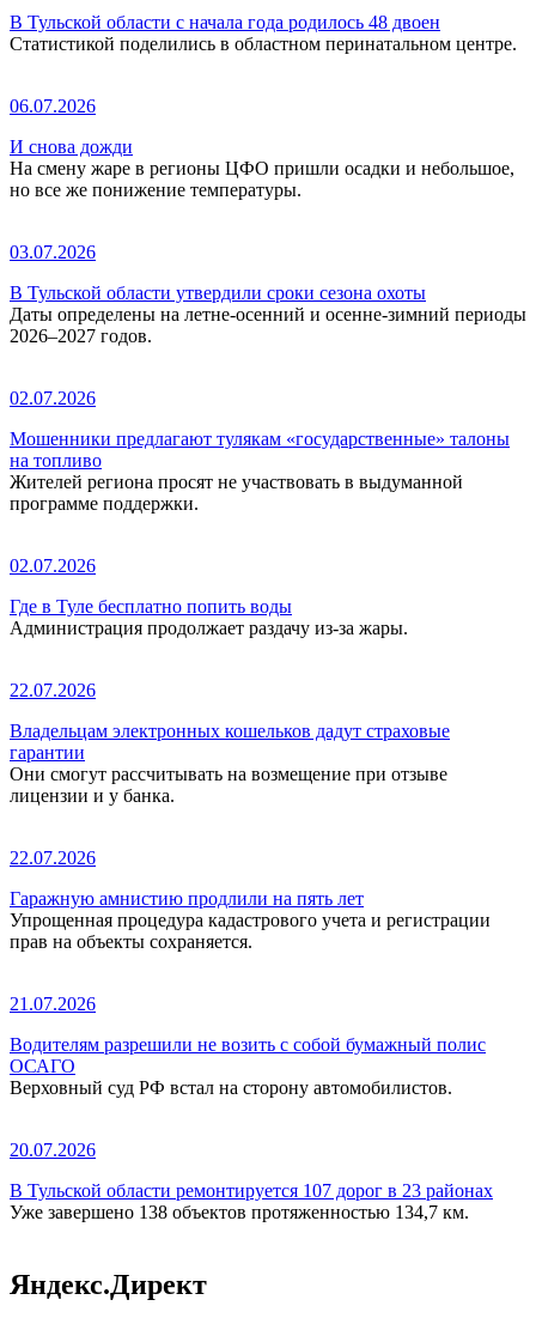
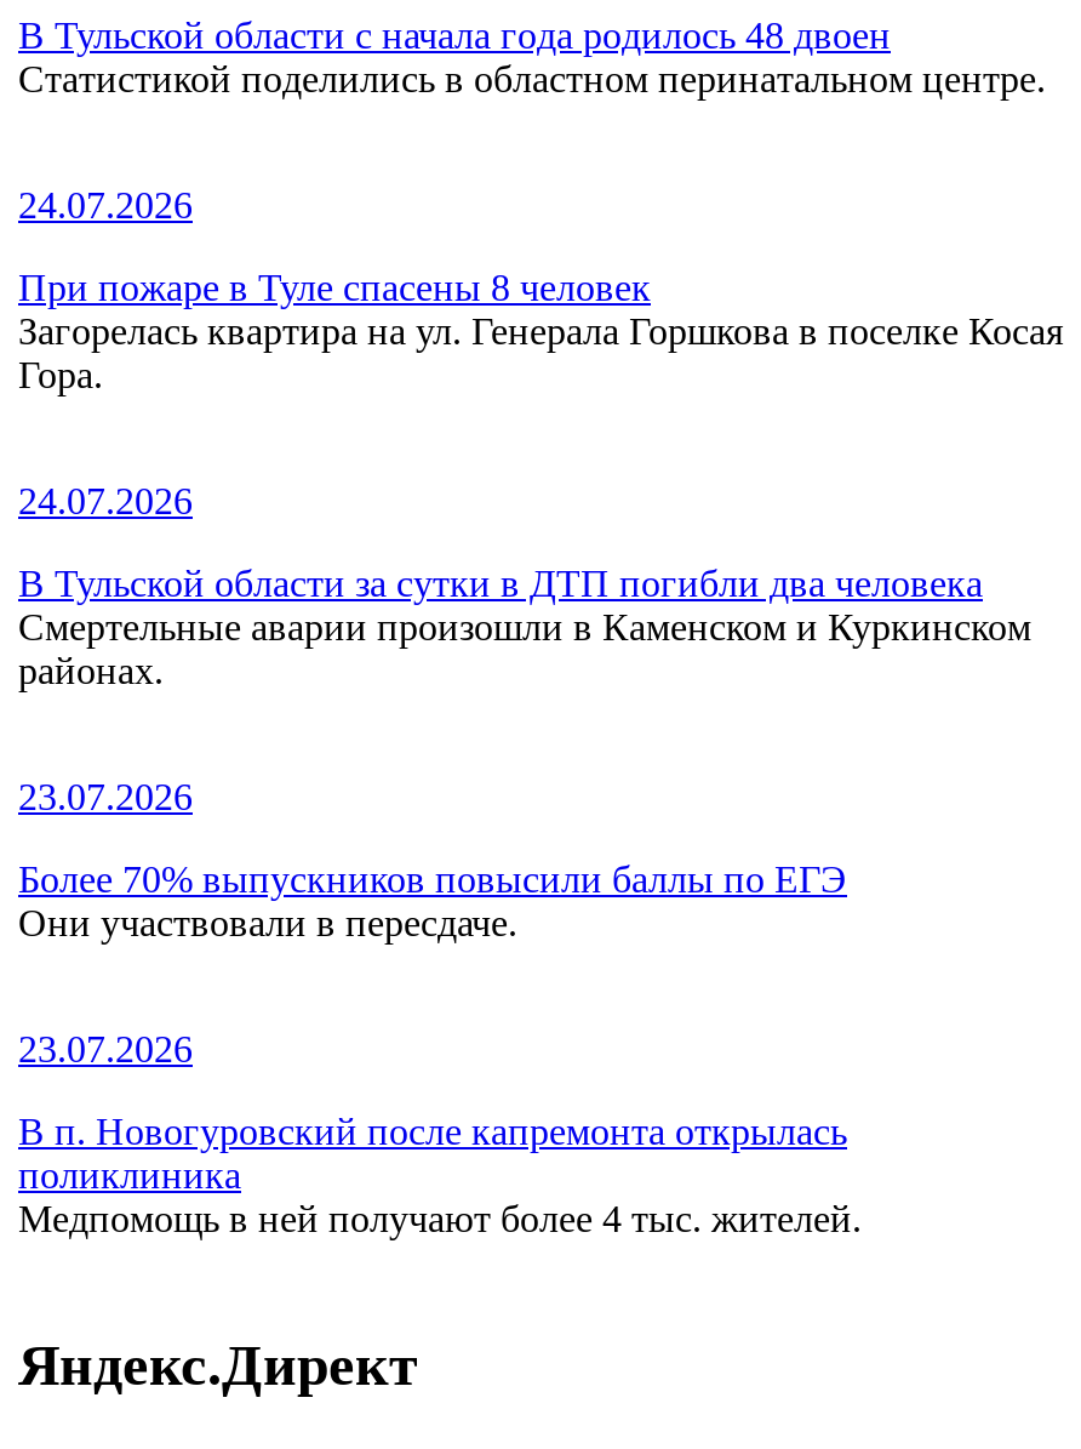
- 06.07.2026
- И снова дожди
- На смену жаре в регионы ЦФО пришли осадки и небольшое,
- но все же понижение температуры.
- 03.07.2026
- В Тульской области утвердили сроки сезона охоты
- Даты определены на летне-осенний и осенне-зимний периоды
- 2026–2027 годов.
- 02.07.2026
- Мошенники предлагают тулякам «государственные» талоны
- на топливо
- Жителей региона просят не участвовать в выдуманной
- программе поддержки.
- 02.07.2026
- Где в Туле бесплатно попить воды
- Администрация продолжает раздачу из-за жары.
- 22.07.2026
- Владельцам электронных кошельков дадут страховые
- гарантии
- Они смогут рассчитывать на возмещение при отзыве
- лицензии и у банка.
- 22.07.2026
- Гаражную амнистию продлили на пять лет
- Упрощенная процедура кадастрового учета и регистрации
- прав на объекты сохраняется.
- 21.07.2026
- Водителям разрешили не возить с собой бумажный полис
- ОСАГО
- Верховный суд РФ встал на сторону автомобилистов.
- 20.07.2026
- В Тульской области ремонтируется 107 дорог в 23 районах
- Уже завершено 138 объектов протяженностью 134,7 км.
+ 24.07.2026
+ При пожаре в Туле спасены 8 человек
+ Загорелась квартира на ул. Генерала Горшкова в поселке Косая
+ Гора.
+ 24.07.2026
+ В Тульской области за сутки в ДТП погибли два человека
+ Смертельные аварии произошли в Каменском и Куркинском
+ районах.
+ 23.07.2026
+ Более 70% выпускников повысили баллы по ЕГЭ
+ Они участвовали в пересдаче.
+ 23.07.2026
+ В п. Новогуровский после капремонта открылась
+ поликлиника
+ Медпомощь в ней получают более 4 тыс. жителей.
